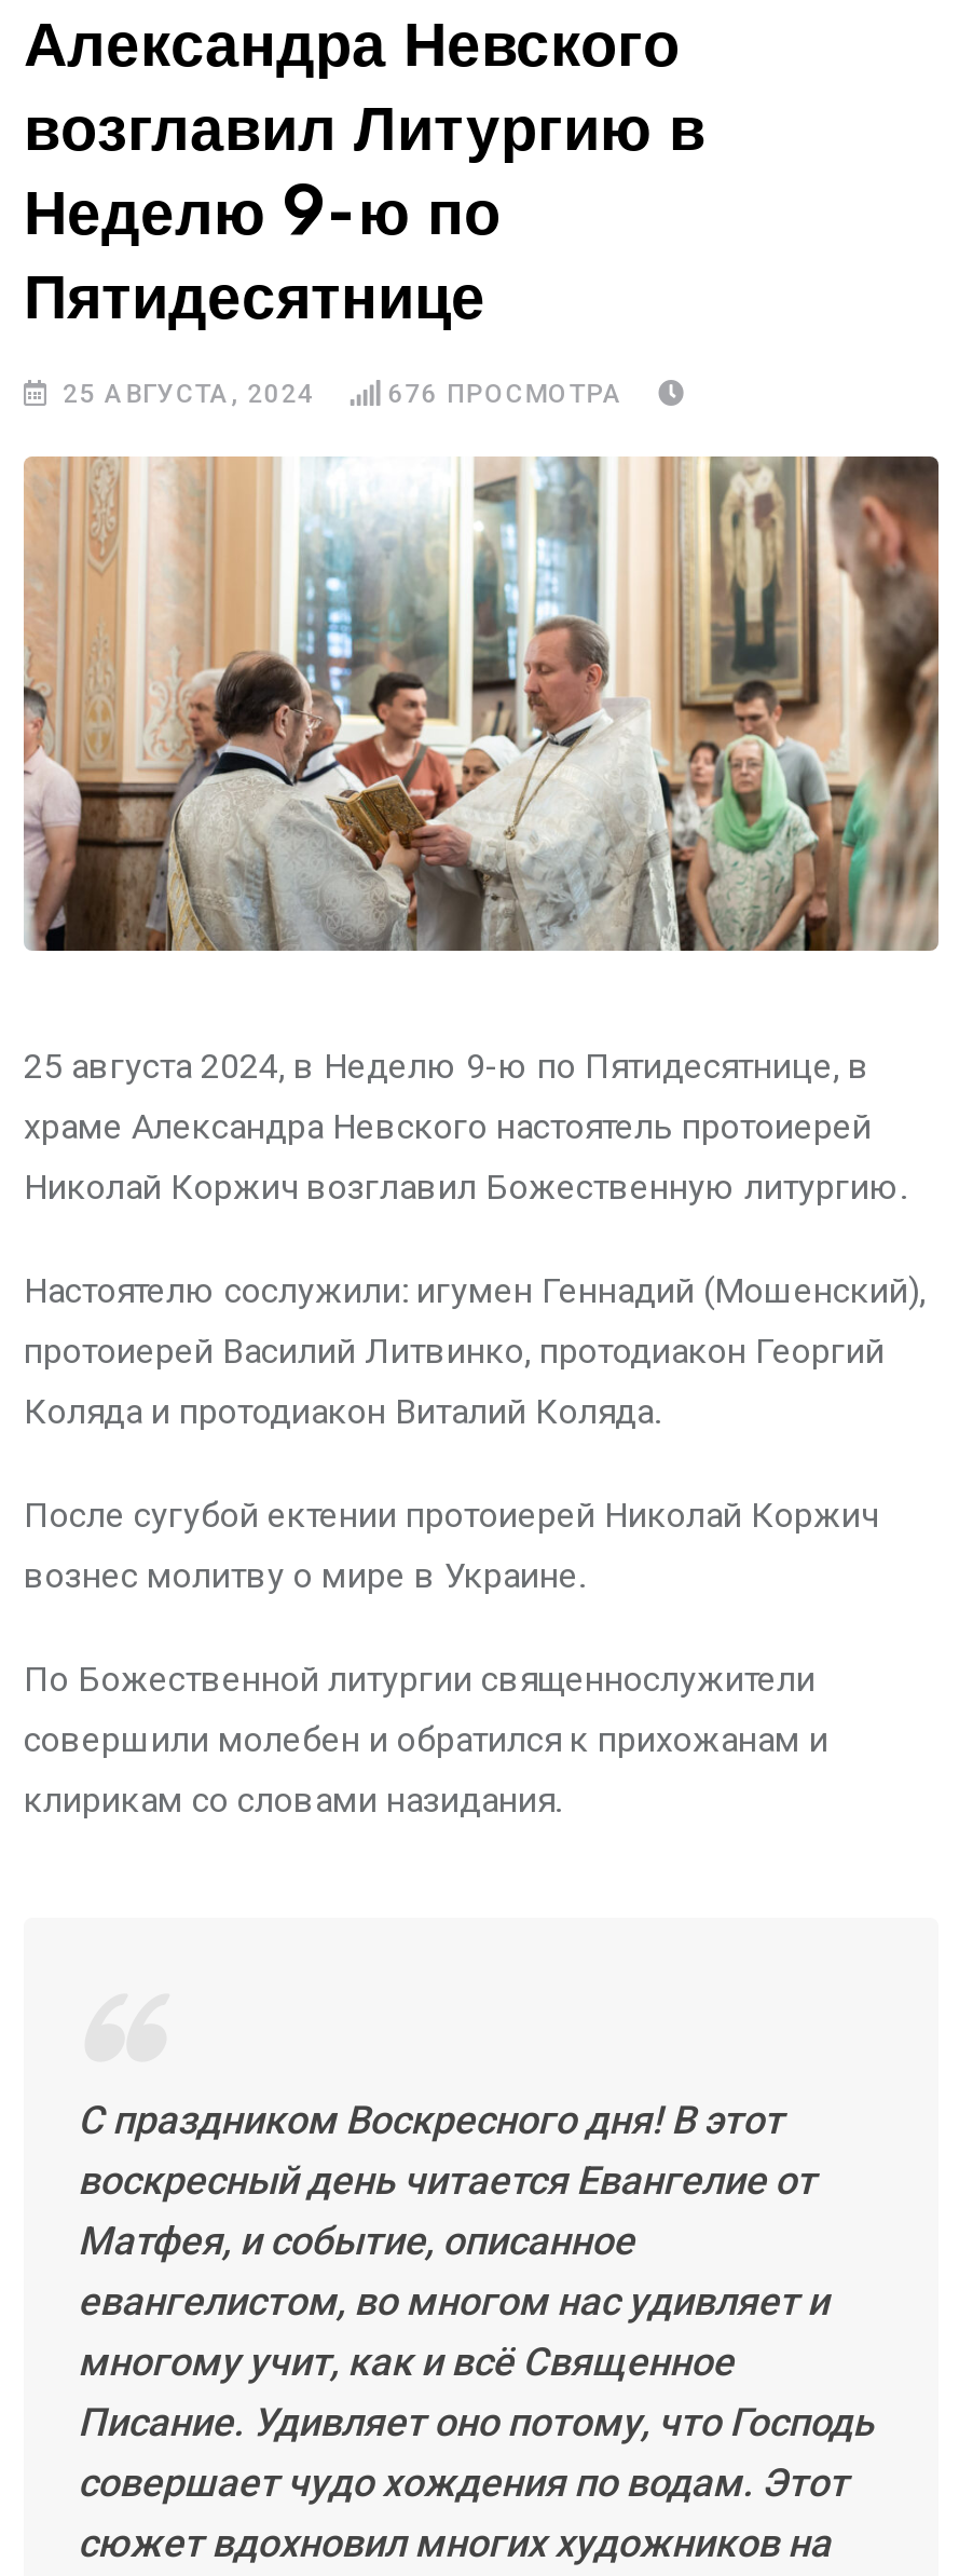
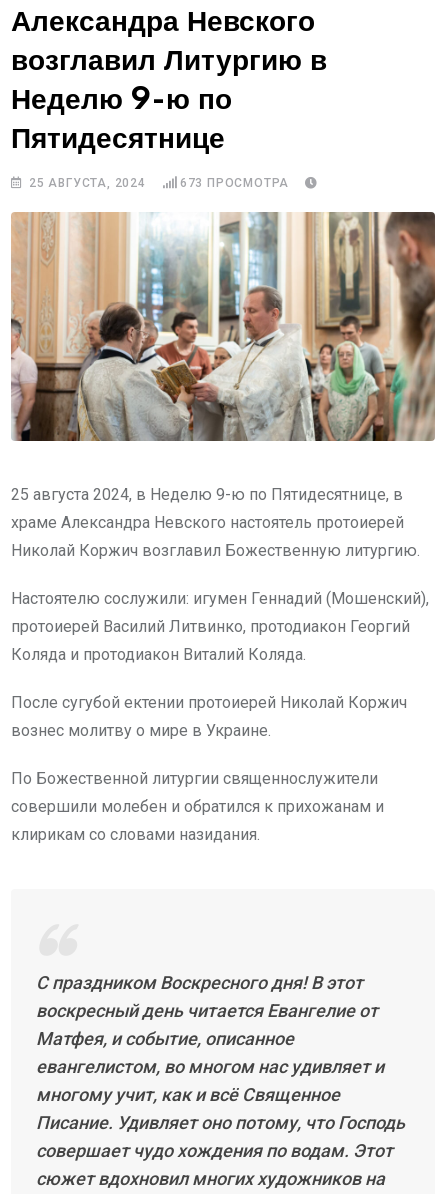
- 676 ПРОСМОТРА
+ 673 ПРОСМОТРА
